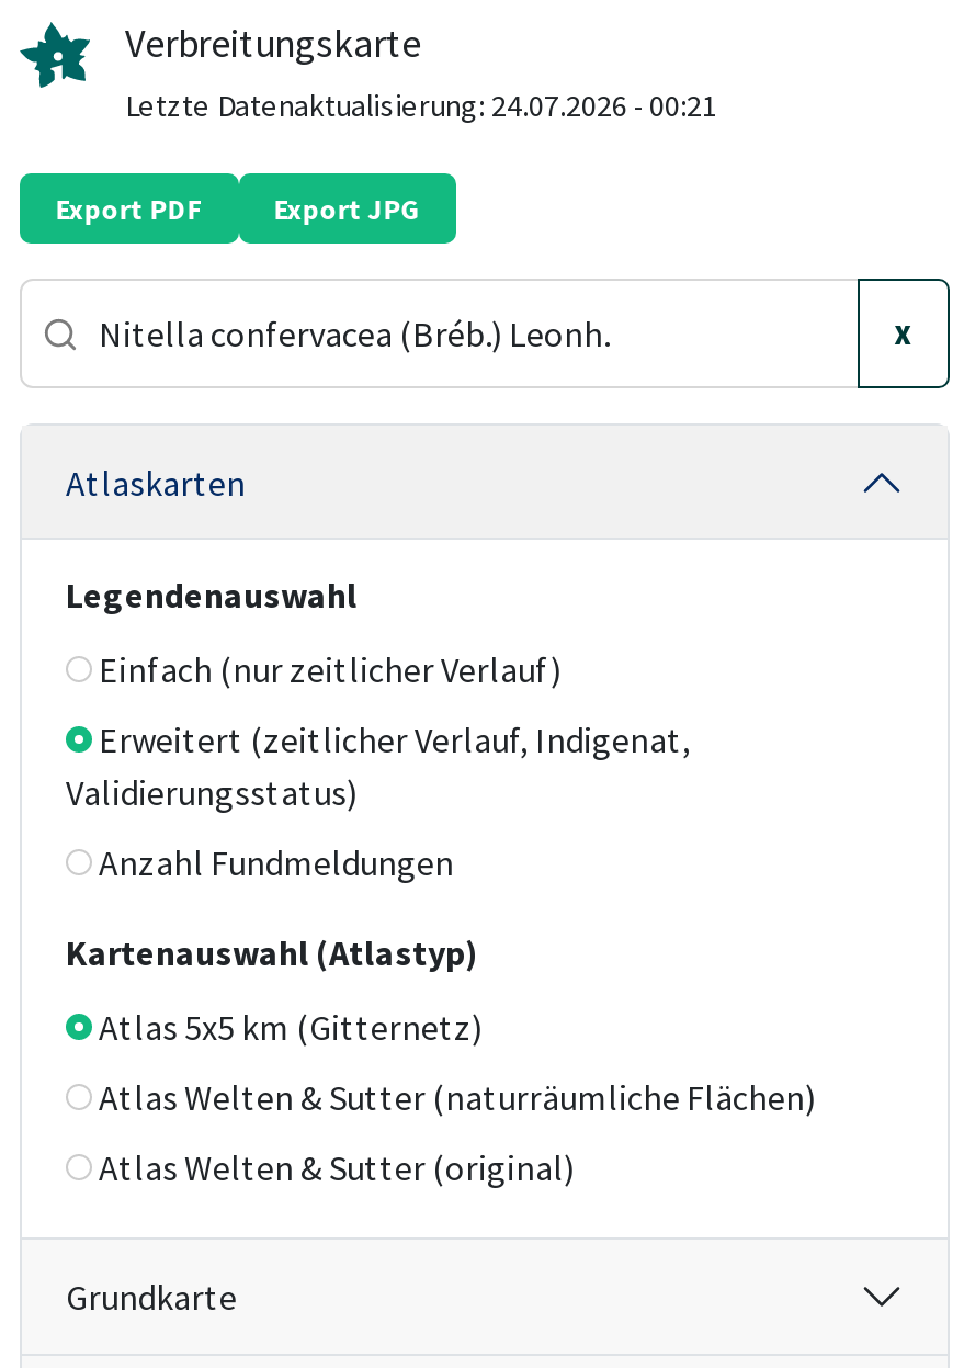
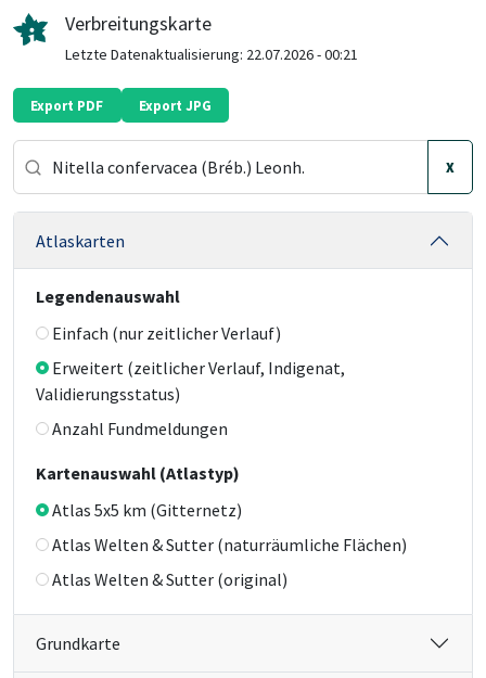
- Letzte Datenaktualisierung: 24.07.2026 - 00:21
+ Letzte Datenaktualisierung: 22.07.2026 - 00:21
